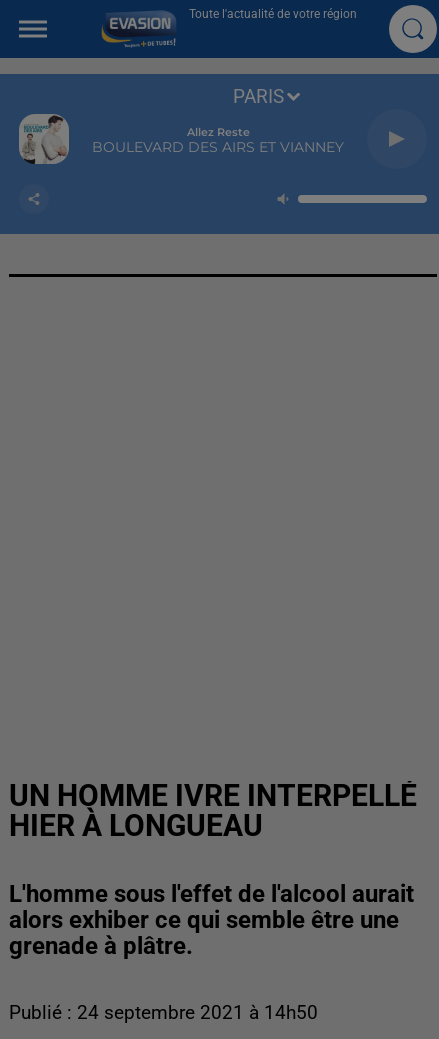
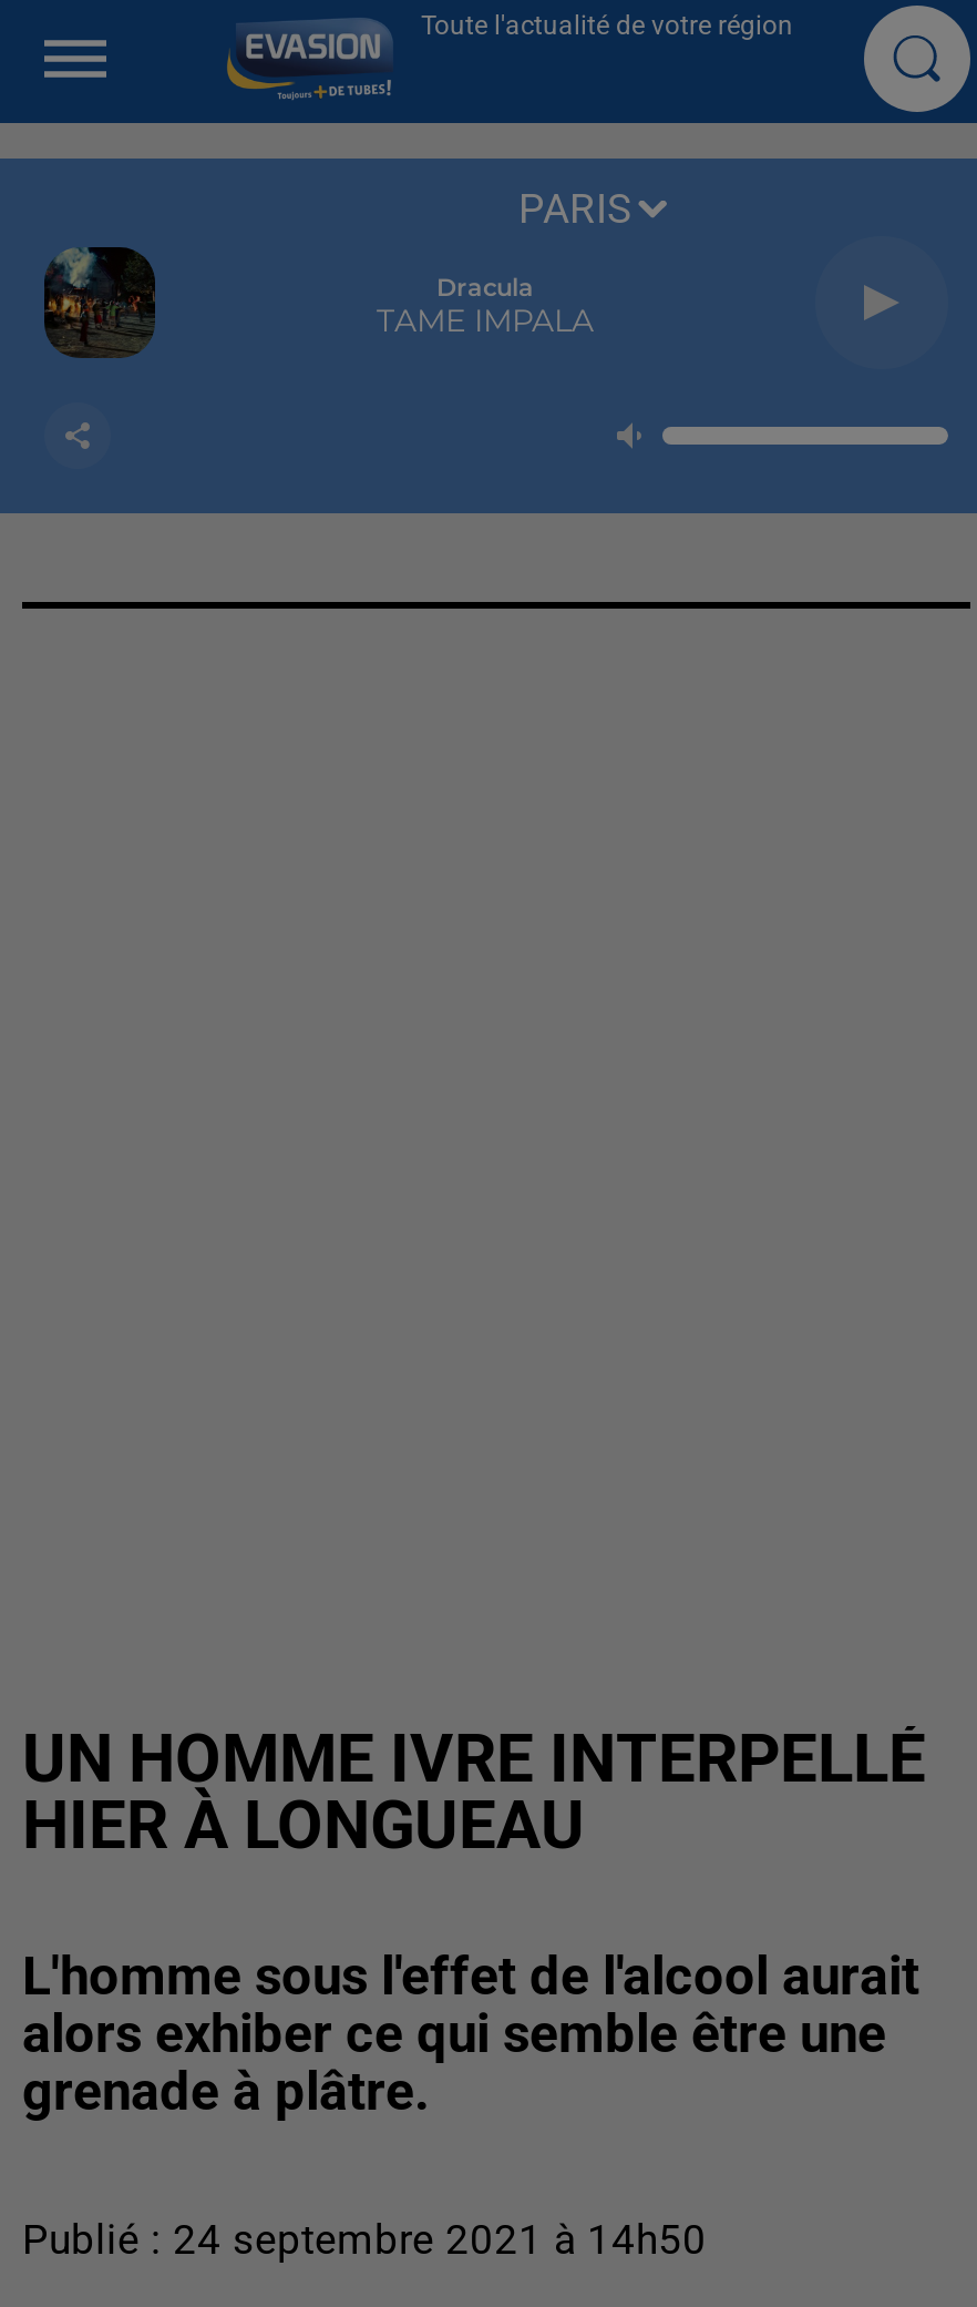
- [image]
+ [image]

- Allez Reste
- BOULEVARD DES AIRS ET VIANNEY
+ Dracula
+ TAME IMPALA
